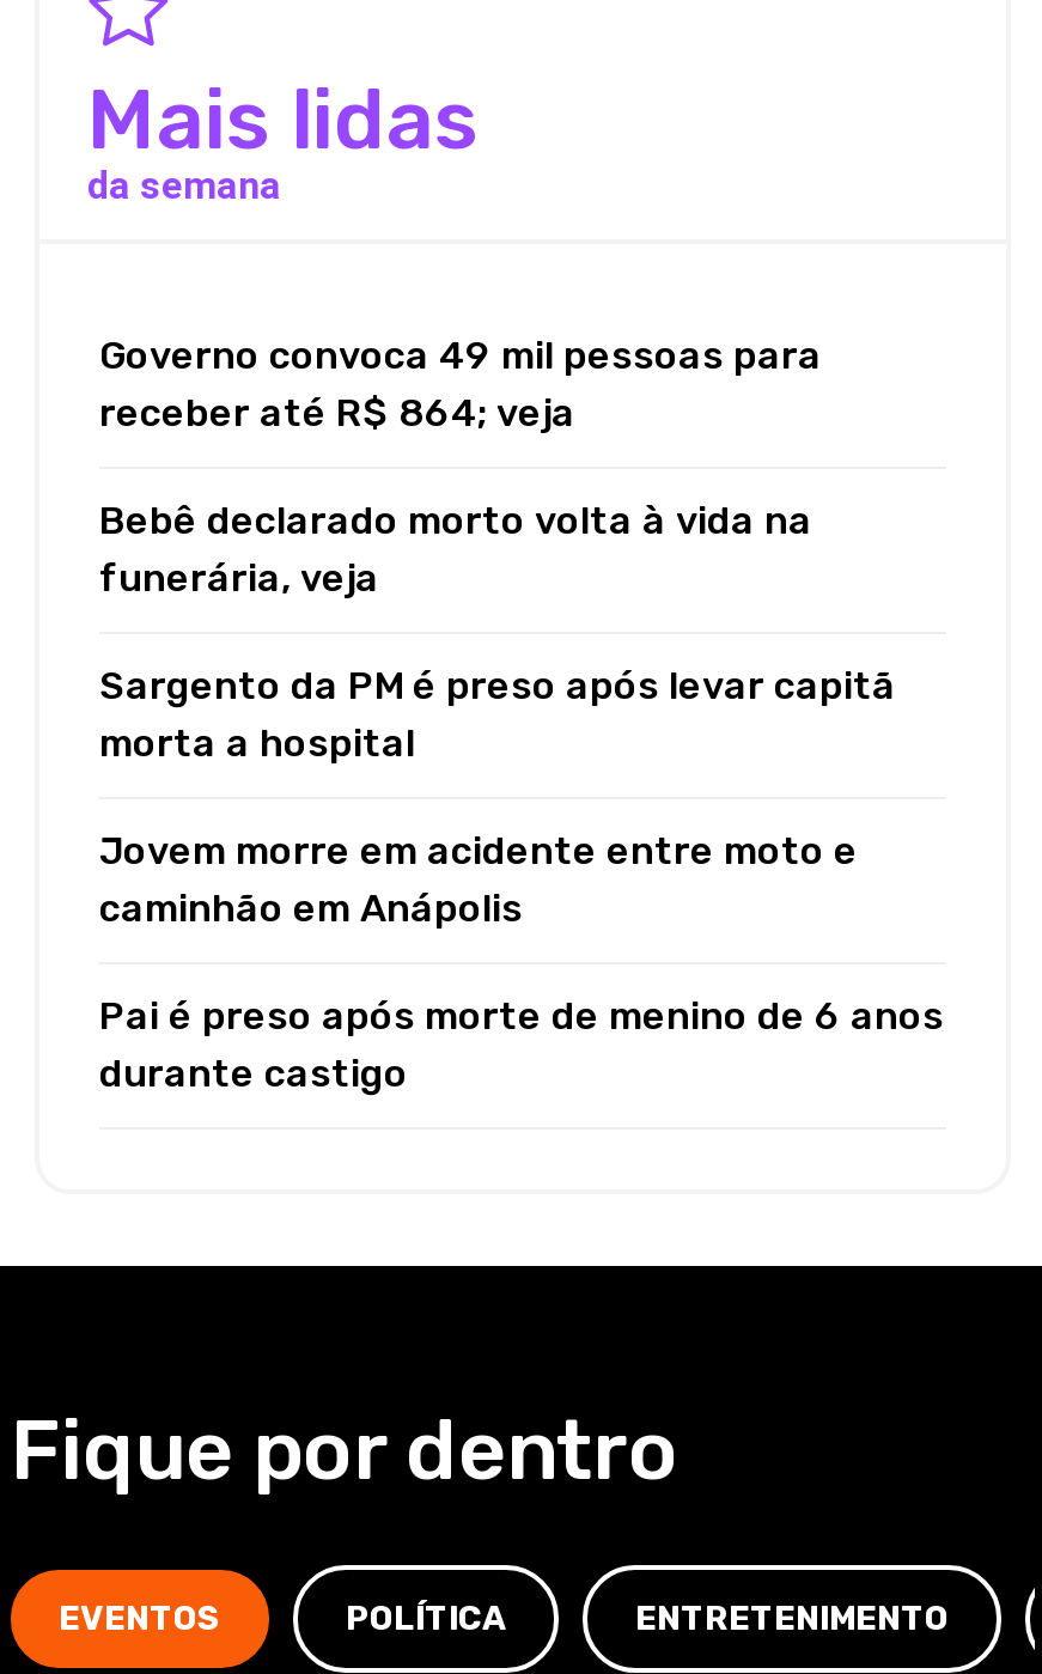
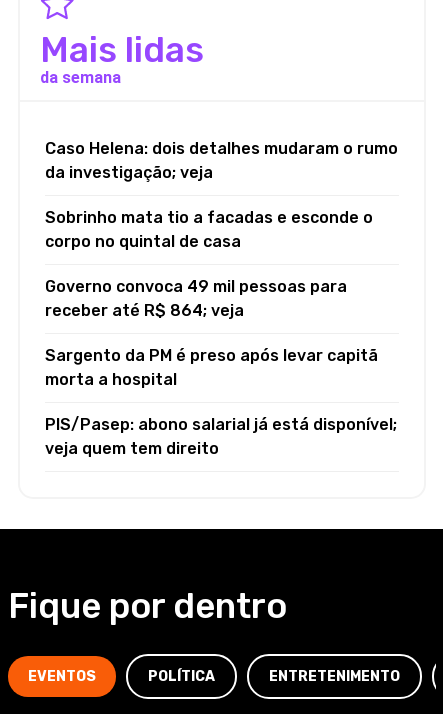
+ Caso Helena: dois detalhes mudaram o rumo
+ da investigação; veja
+ Sobrinho mata tio a facadas e esconde o
+ corpo no quintal de casa

moved down: Governo convoca 49 mil pessoas para | receber até R$ 864; veja

- Bebê declarado morto volta à vida na
- funerária, veja

moved down: Sargento da PM é preso após levar capitã | morta a hospital

- Jovem morre em acidente entre moto e
- caminhão em Anápolis
- Pai é preso após morte de menino de 6 anos
- durante castigo
+ PIS/Pasep: abono salarial já está disponível;
+ veja quem tem direito
